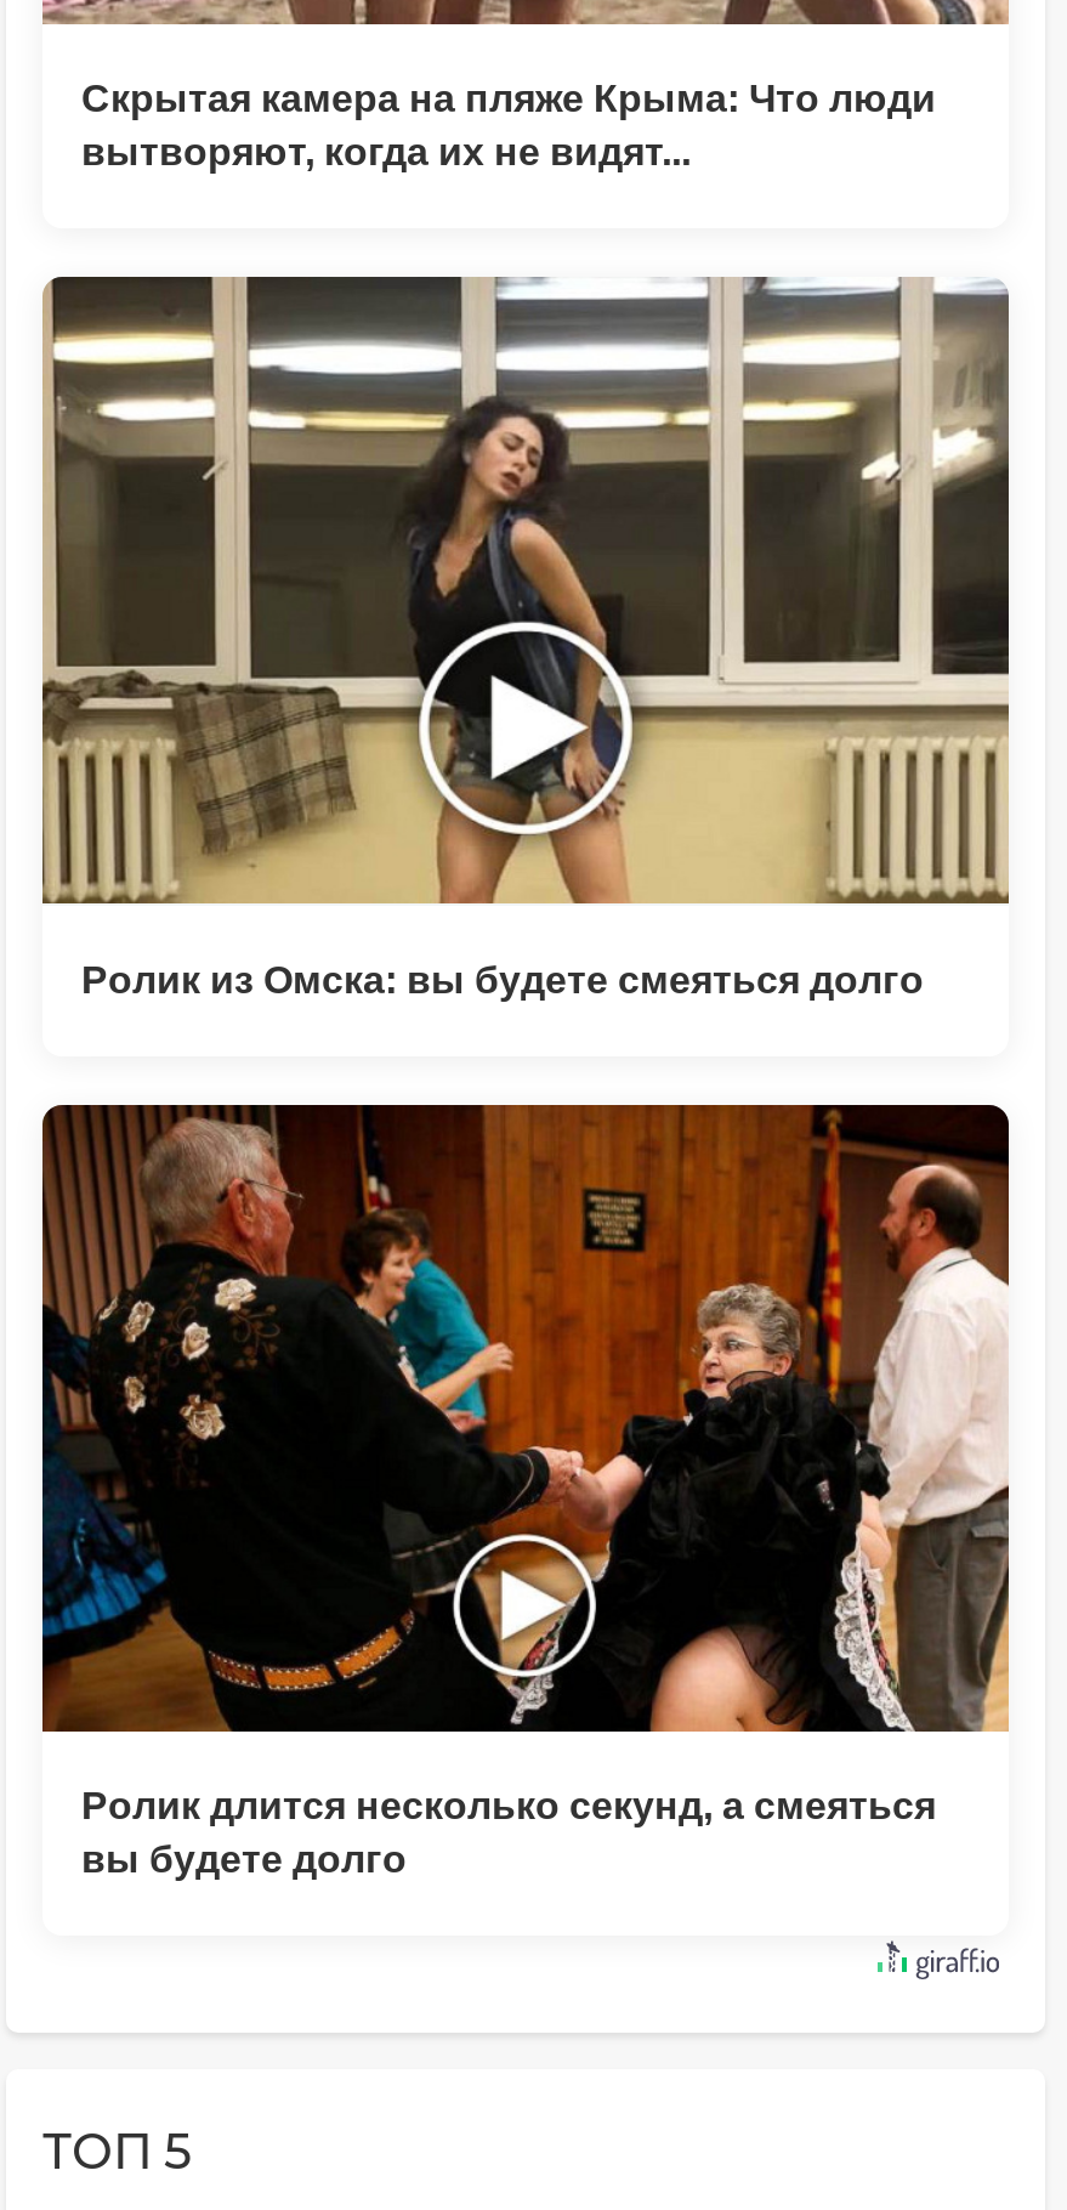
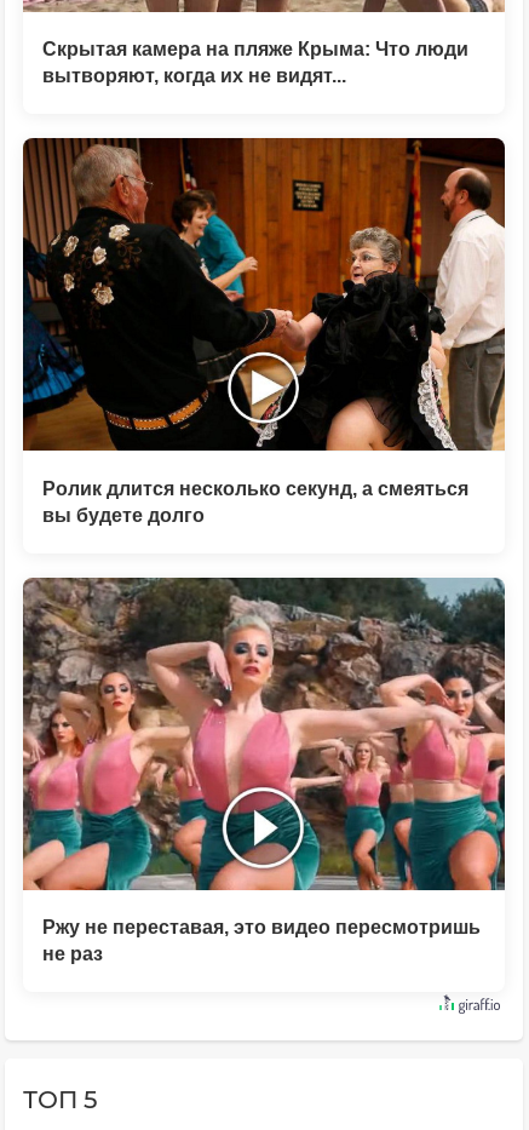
- [image]
- Ролик из Омска: вы будете смеяться долго

moved up: [image] | Ролик длится несколько секунд, а смеяться | вы будете долго

+ [image]
+ Ржу не переставая, это видео пересмотришь
+ не раз
